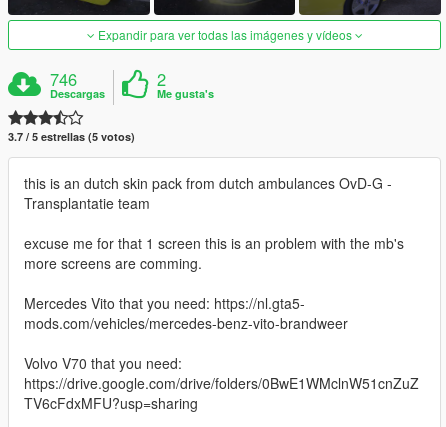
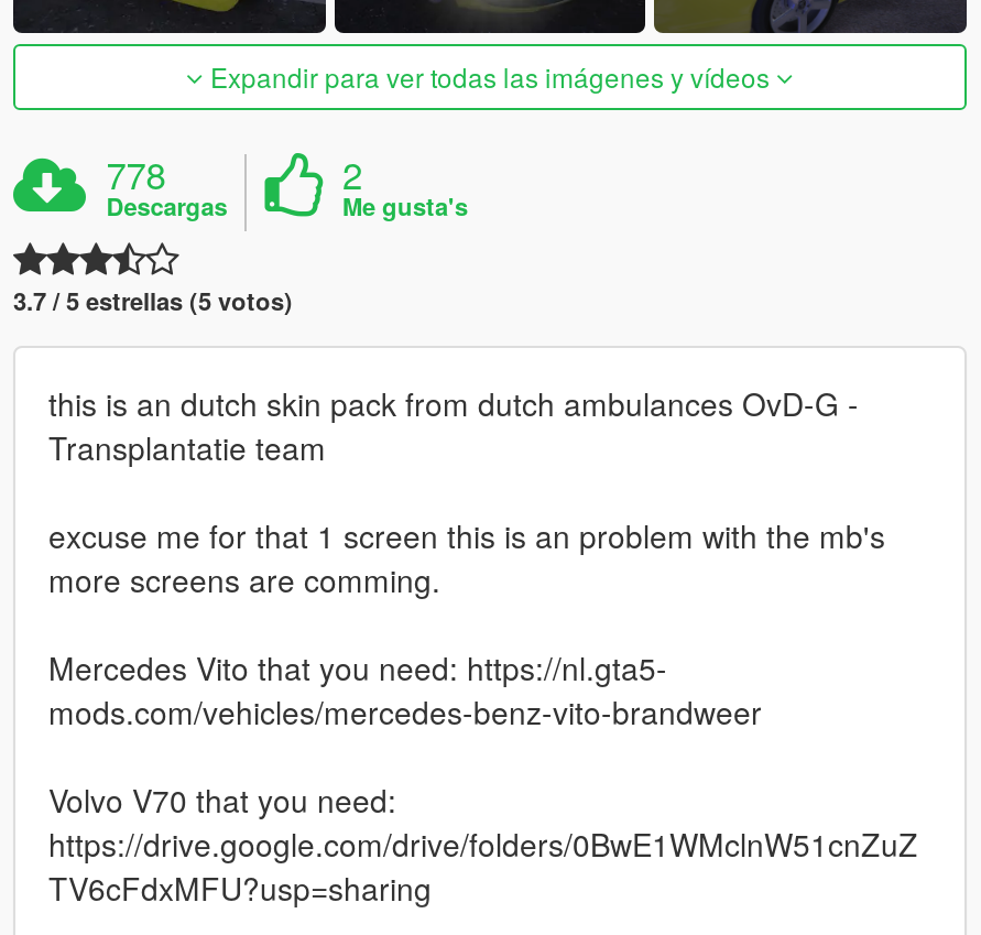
- 746
+ 778
